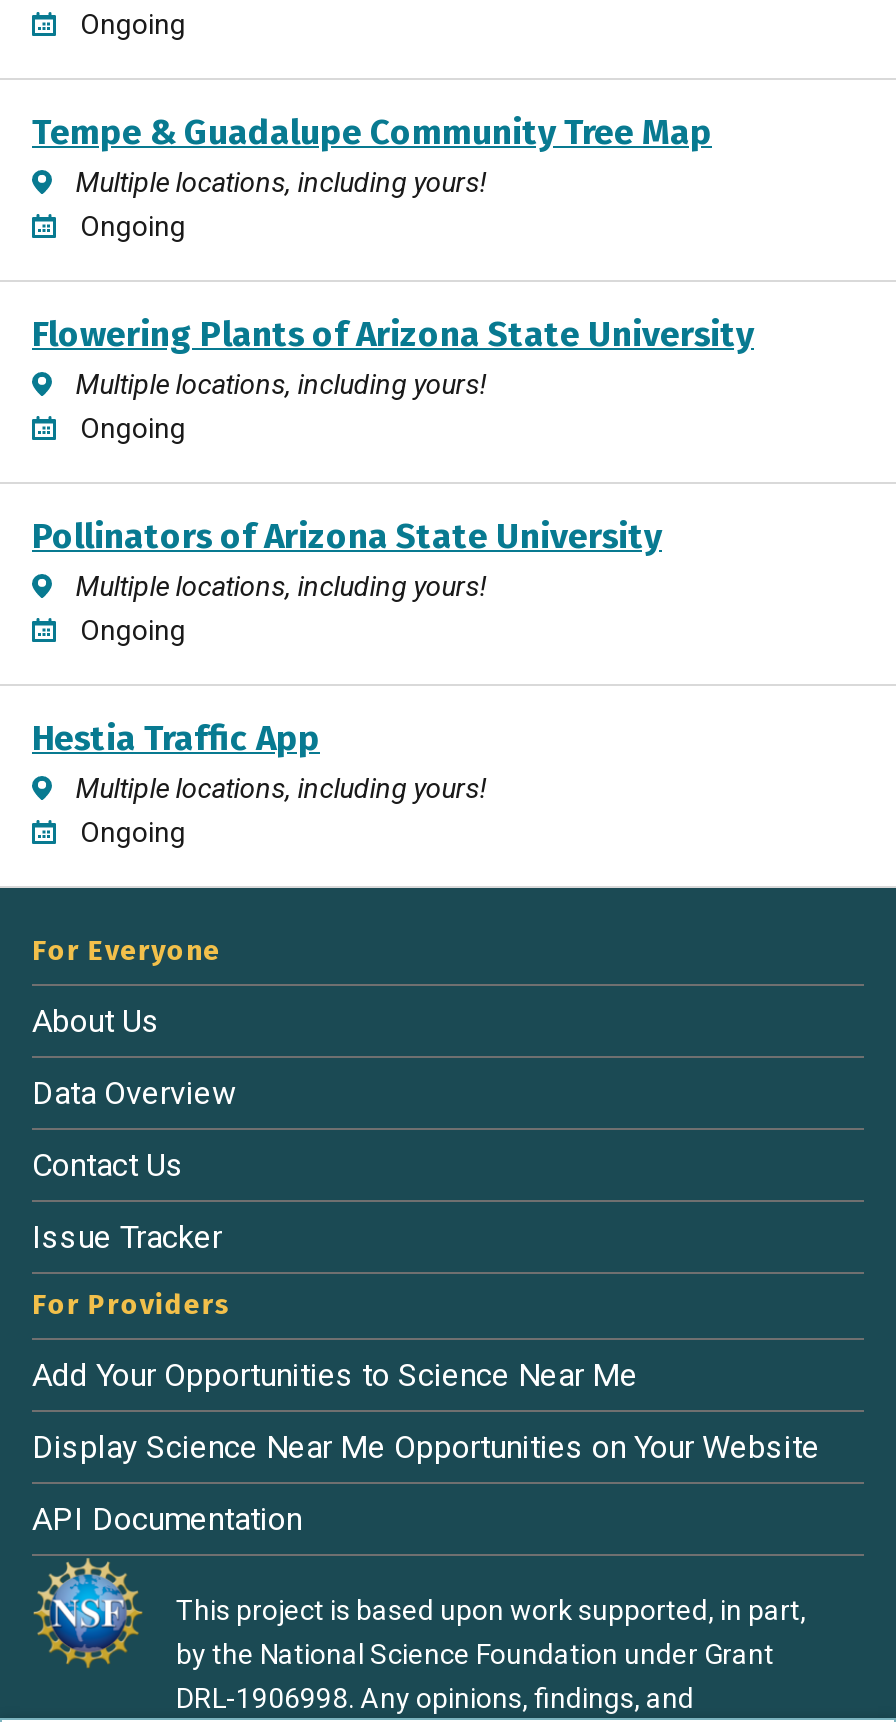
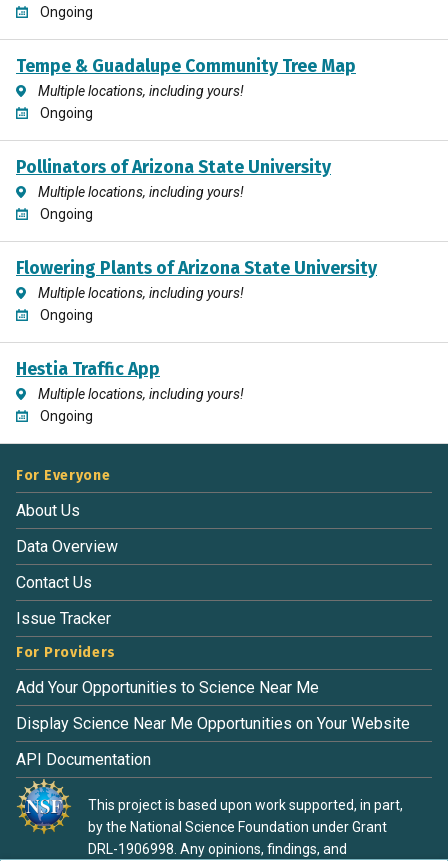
moved down: Flowering Plants of Arizona State University

moved up: Pollinators of Arizona State University
